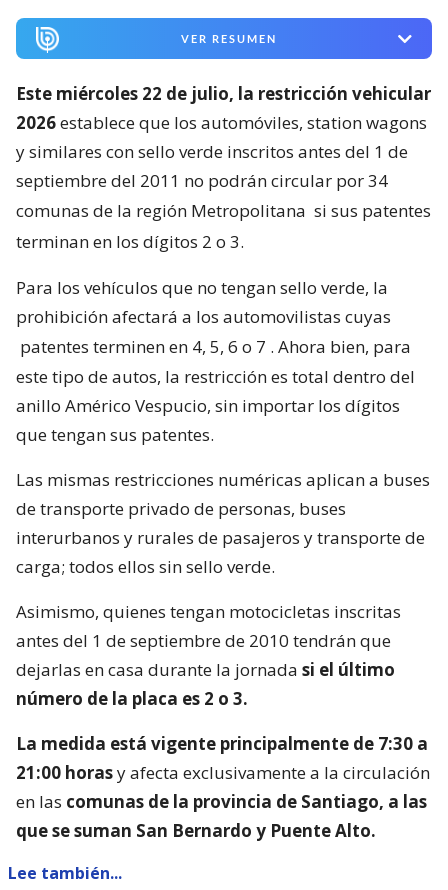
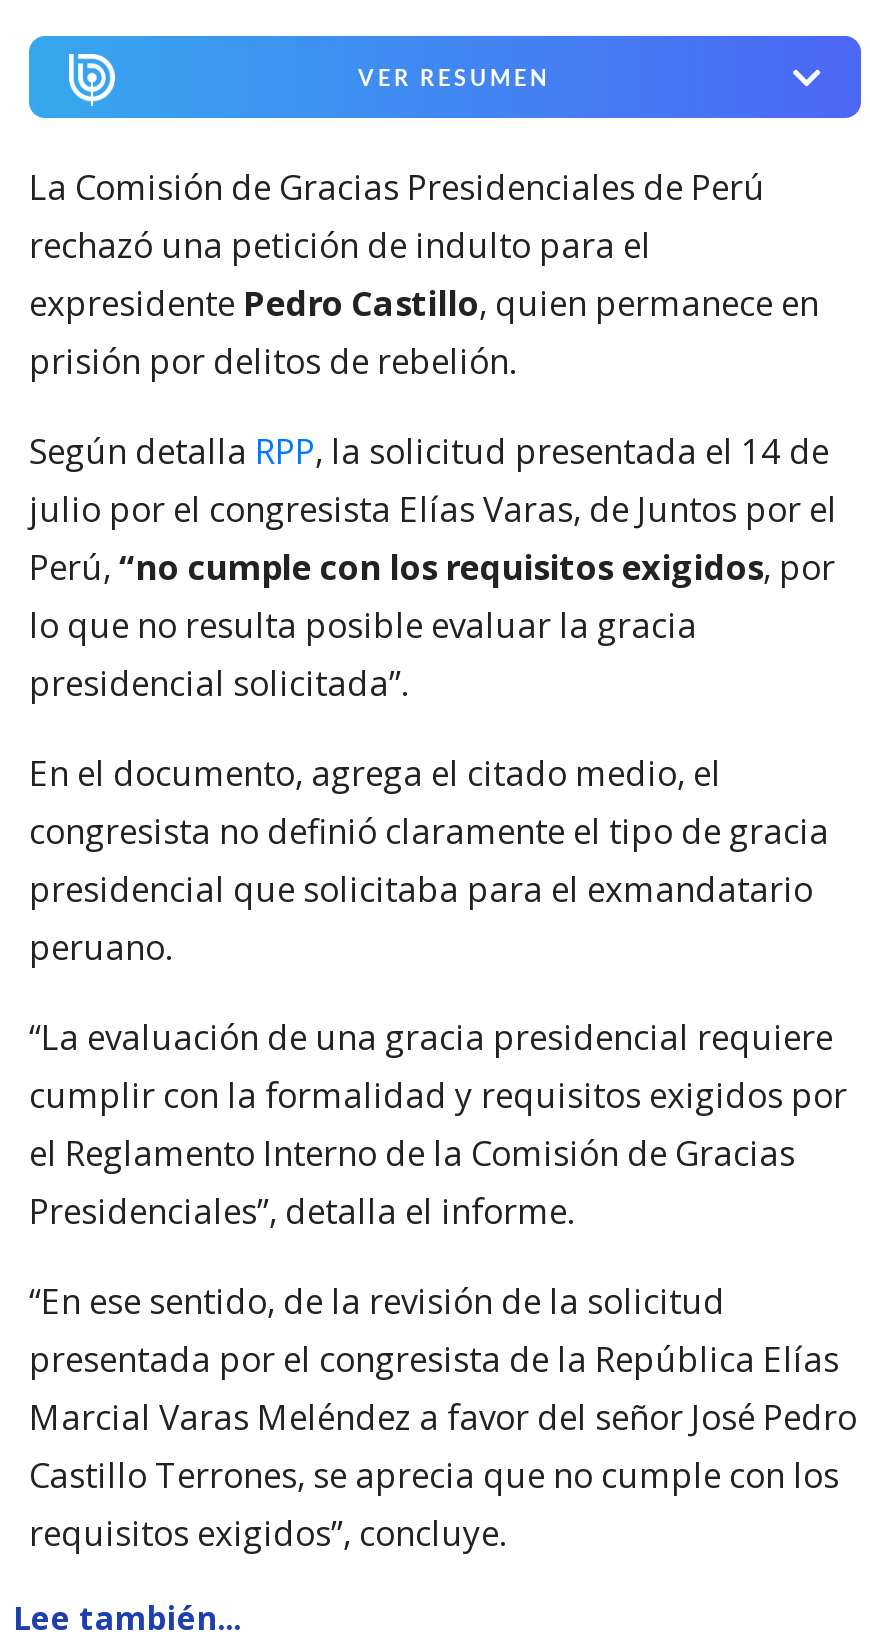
- Este miércoles 22 de julio, la restricción vehicular
- 2026 establece que los automóviles, station wagons
- y similares con sello verde inscritos antes del 1 de
- septiembre del 2011 no podrán circular por 34
- comunas de la región Metropolitana si sus patentes
- terminan en los dígitos 2 o 3.
+ La Comisión de Gracias Presidenciales de Perú
+ rechazó una petición de indulto para el
+ expresidente Pedro Castillo, quien permanece en
+ prisión por delitos de rebelión.

- Para los vehículos que no tengan sello verde, la
- prohibición afectará a los automovilistas cuyas
- patentes terminen en 4, 5, 6 o 7 . Ahora bien, para
- este tipo de autos, la restricción es total dentro del
- anillo Américo Vespucio, sin importar los dígitos
- que tengan sus patentes.
+ Según detalla RPP, la solicitud presentada el 14 de
+ julio por el congresista Elías Varas, de Juntos por el
+ Perú, “no cumple con los requisitos exigidos, por
+ lo que no resulta posible evaluar la gracia
+ presidencial solicitada”.

- Las mismas restricciones numéricas aplican a buses
- de transporte privado de personas, buses
- interurbanos y rurales de pasajeros y transporte de
- carga; todos ellos sin sello verde.
+ En el documento, agrega el citado medio, el
+ congresista no definió claramente el tipo de gracia
+ presidencial que solicitaba para el exmandatario
+ peruano.

- Asimismo, quienes tengan motocicletas inscritas
- antes del 1 de septiembre de 2010 tendrán que
- dejarlas en casa durante la jornada si el último
- número de la placa es 2 o 3.
+ “La evaluación de una gracia presidencial requiere
+ cumplir con la formalidad y requisitos exigidos por
+ el Reglamento Interno de la Comisión de Gracias
+ Presidenciales”, detalla el informe.

- La medida está vigente principalmente de 7:30 a
- 21:00 horas y afecta exclusivamente a la circulación
- en las comunas de la provincia de Santiago, a las
- que se suman San Bernardo y Puente Alto.
+ “En ese sentido, de la revisión de la solicitud
+ presentada por el congresista de la República Elías
+ Marcial Varas Meléndez a favor del señor José Pedro
+ Castillo Terrones, se aprecia que no cumple con los
+ requisitos exigidos”, concluye.
